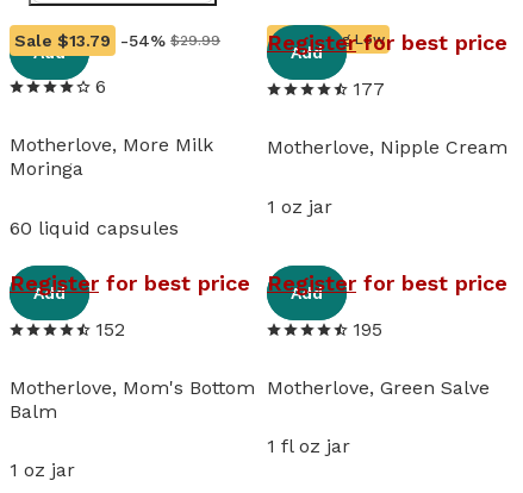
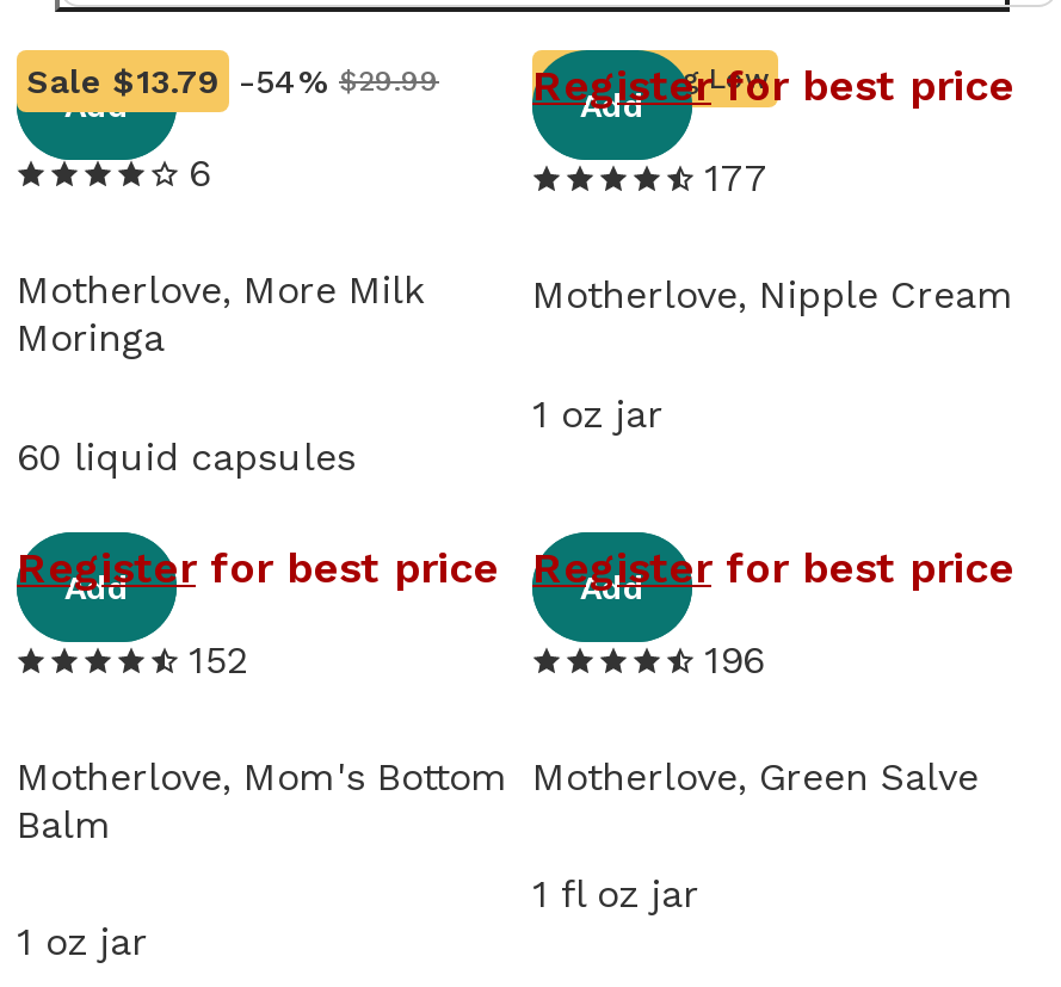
- 195
+ 196
